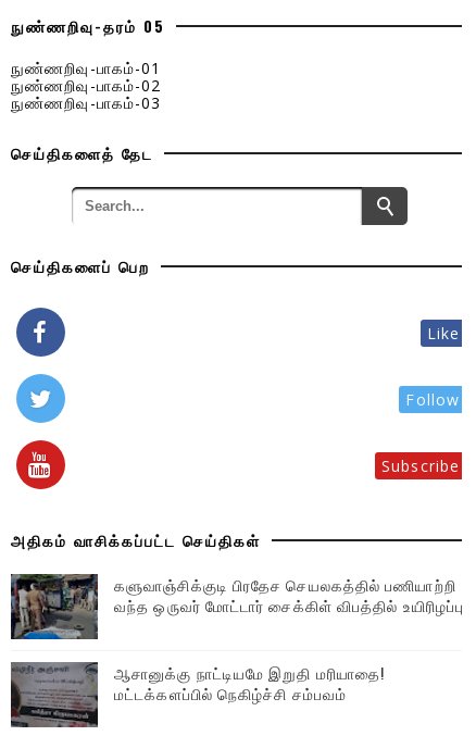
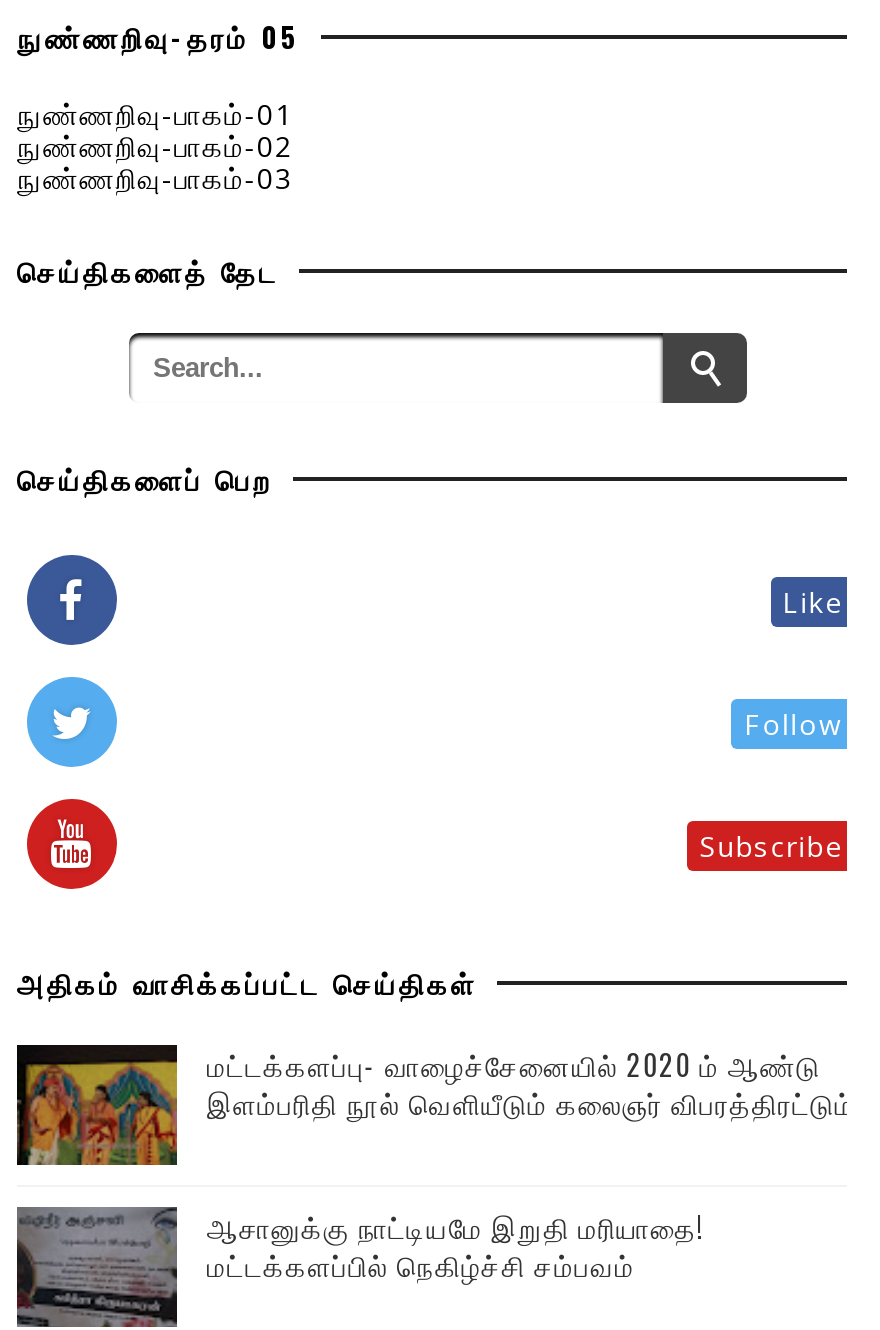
- [image]
- களுவாஞ்சிக்குடி பிரதேச செயலகத்தில் பணியாற்றி
- வந்த ஒருவர் மோட்டார் சைக்கிள் விபத்தில் உயிரிழப்பு
+ [image]
+ மட்டக்களப்பு- வாழைச்சேனையில் 2020 ம் ஆண்டு
+ இளம்பரிதி நூல் வெளியீடும் கலைஞர் விபரத்திரட்டும்!!
